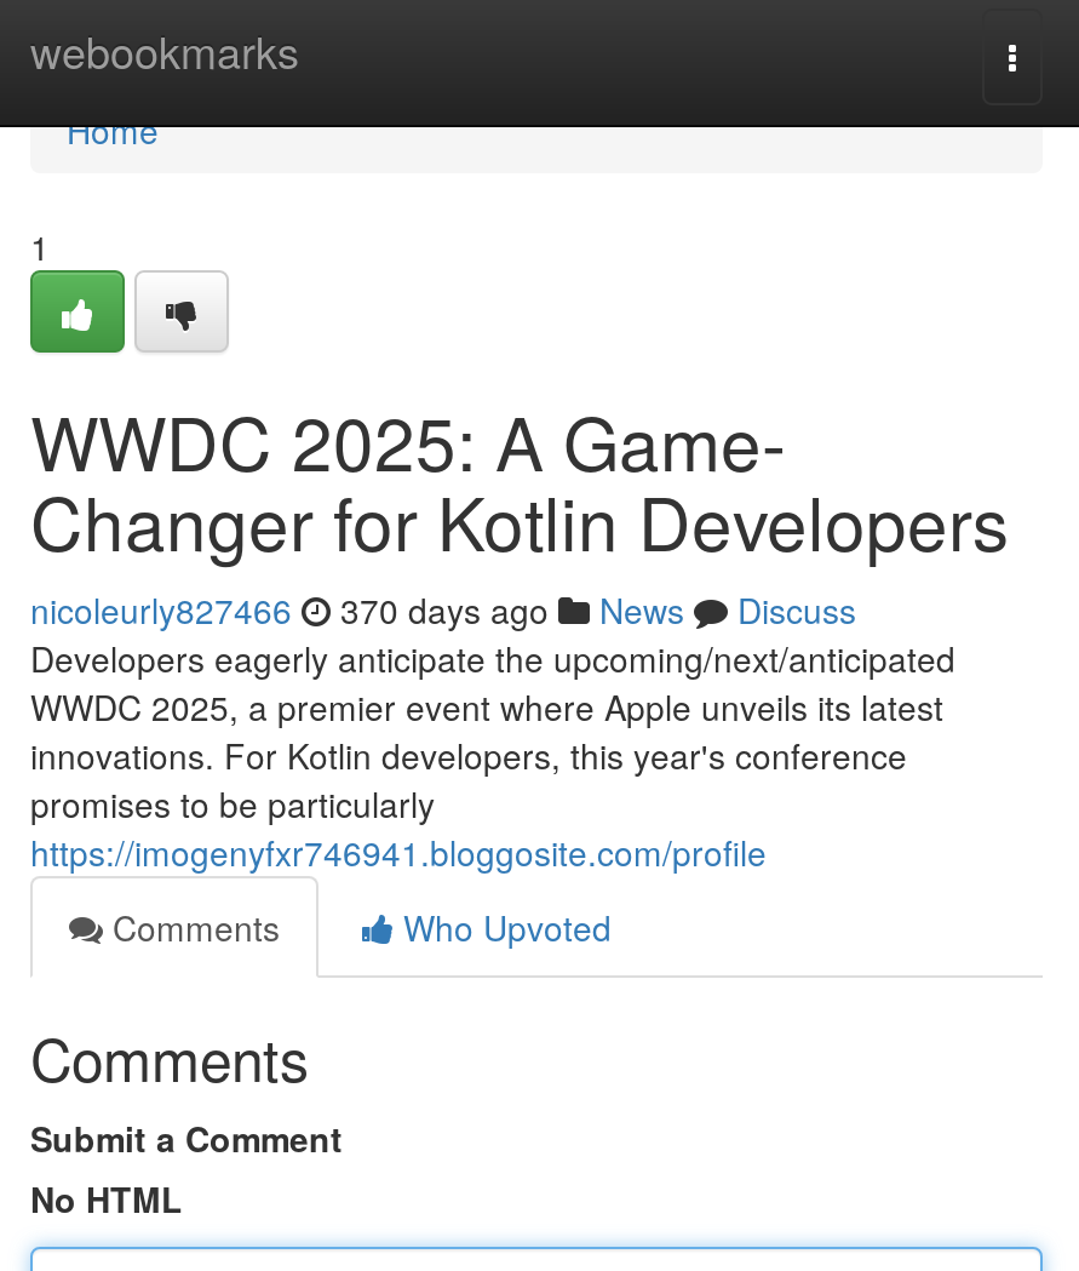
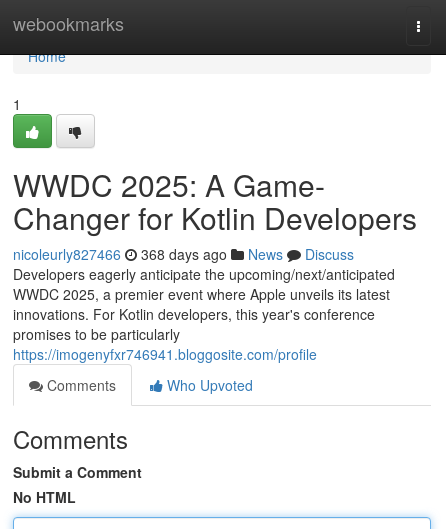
- nicoleurly827466 370 days ago News Discuss
+ nicoleurly827466 368 days ago News Discuss
